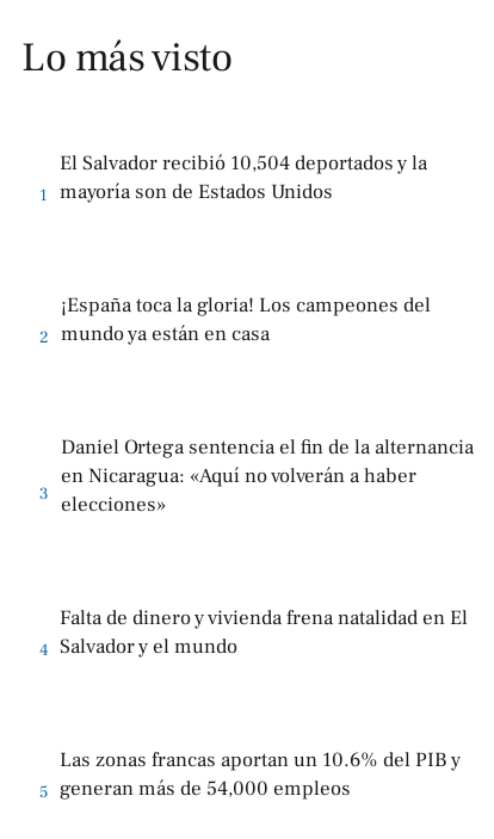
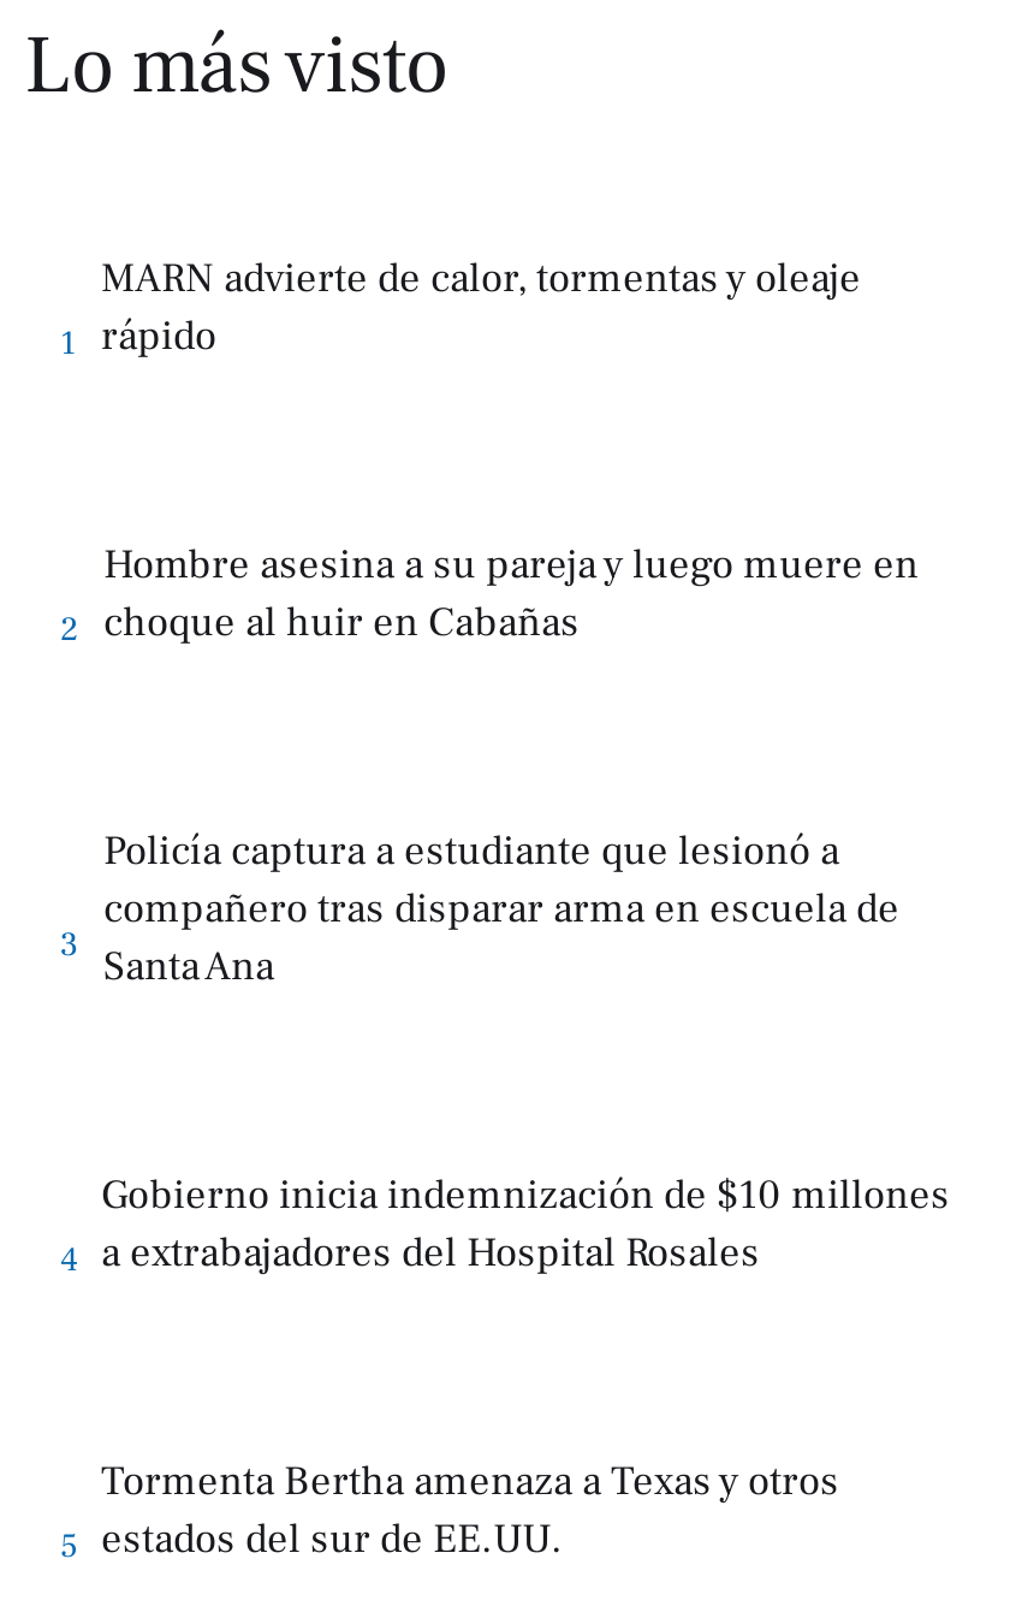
- El Salvador recibió 10,504 deportados y la
- mayoría son de Estados Unidos
+ MARN advierte de calor, tormentas y oleaje
+ rápido

- ¡España toca la gloria! Los campeones del
- mundo ya están en casa
+ Hombre asesina a su pareja y luego muere en
+ choque al huir en Cabañas

- Daniel Ortega sentencia el fin de la alternancia
- en Nicaragua: «Aquí no volverán a haber
- elecciones»
+ Policía captura a estudiante que lesionó a
+ compañero tras disparar arma en escuela de
+ Santa Ana

- Falta de dinero y vivienda frena natalidad en El
- Salvador y el mundo
+ Gobierno inicia indemnización de $10 millones
+ a extrabajadores del Hospital Rosales

- Las zonas francas aportan un 10.6% del PIB y
- generan más de 54,000 empleos
+ Tormenta Bertha amenaza a Texas y otros
+ estados del sur de EE.UU.
